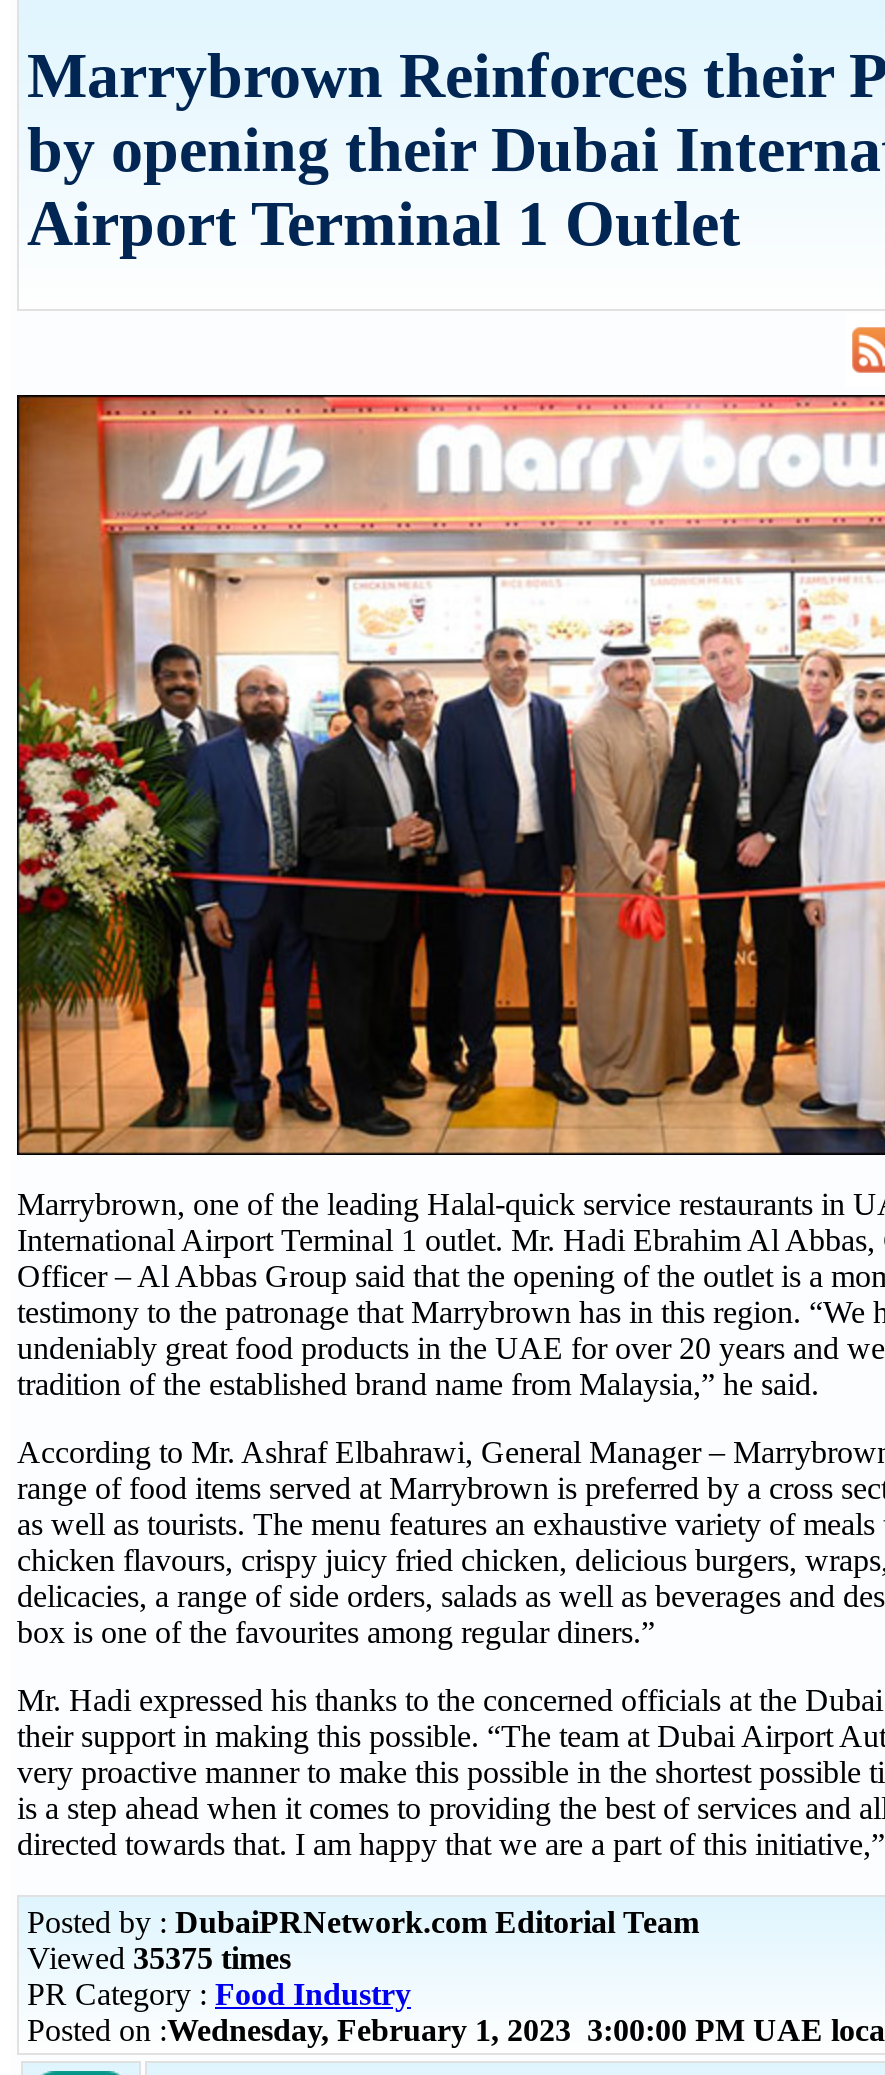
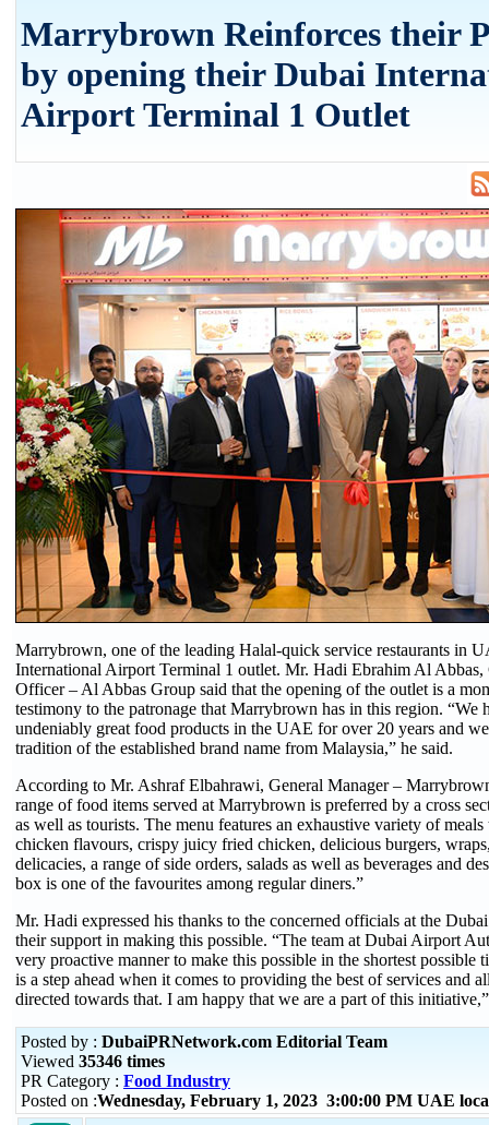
- Viewed 35375 times
+ Viewed 35346 times
